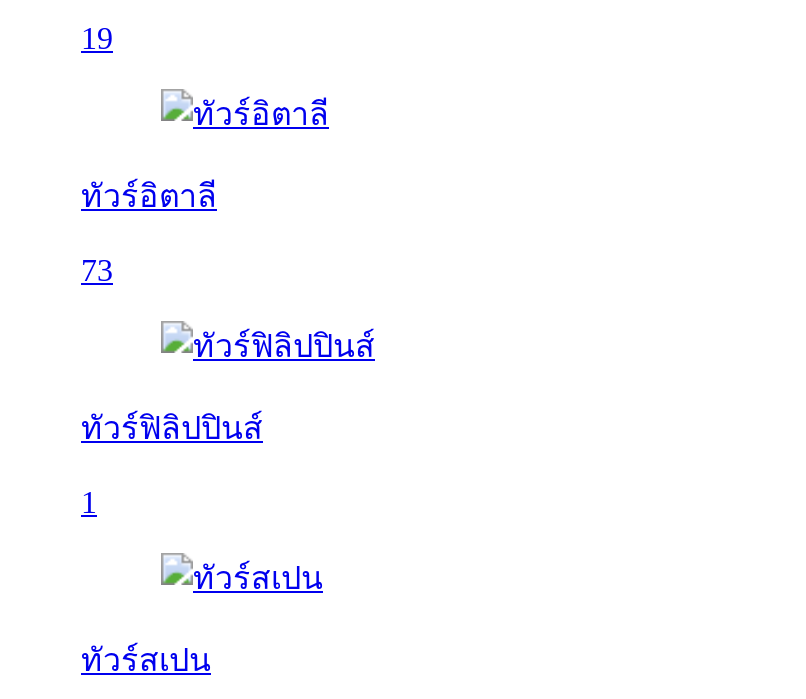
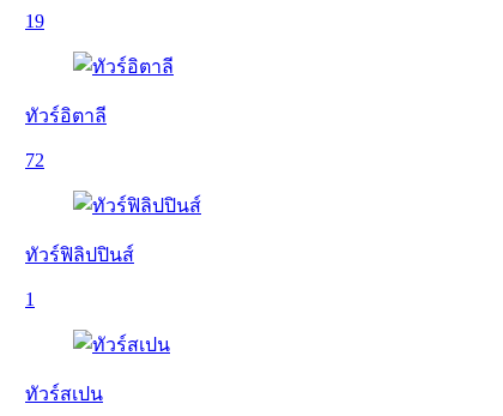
- 73
+ 72
